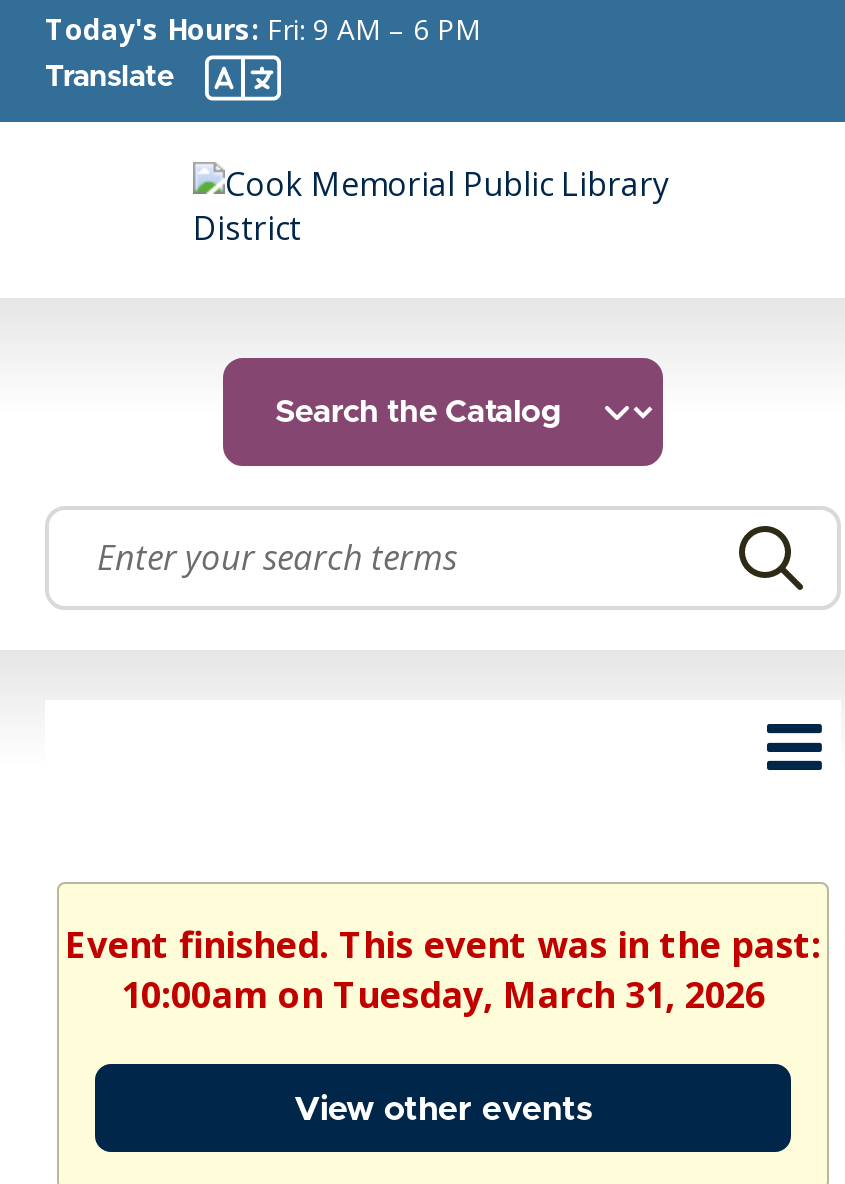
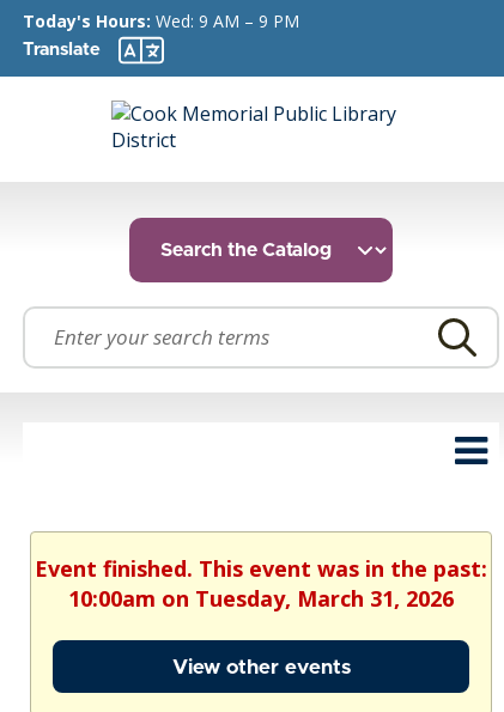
- Today's Hours: Fri: 9 AM – 6 PM
+ Today's Hours: Wed: 9 AM – 9 PM
